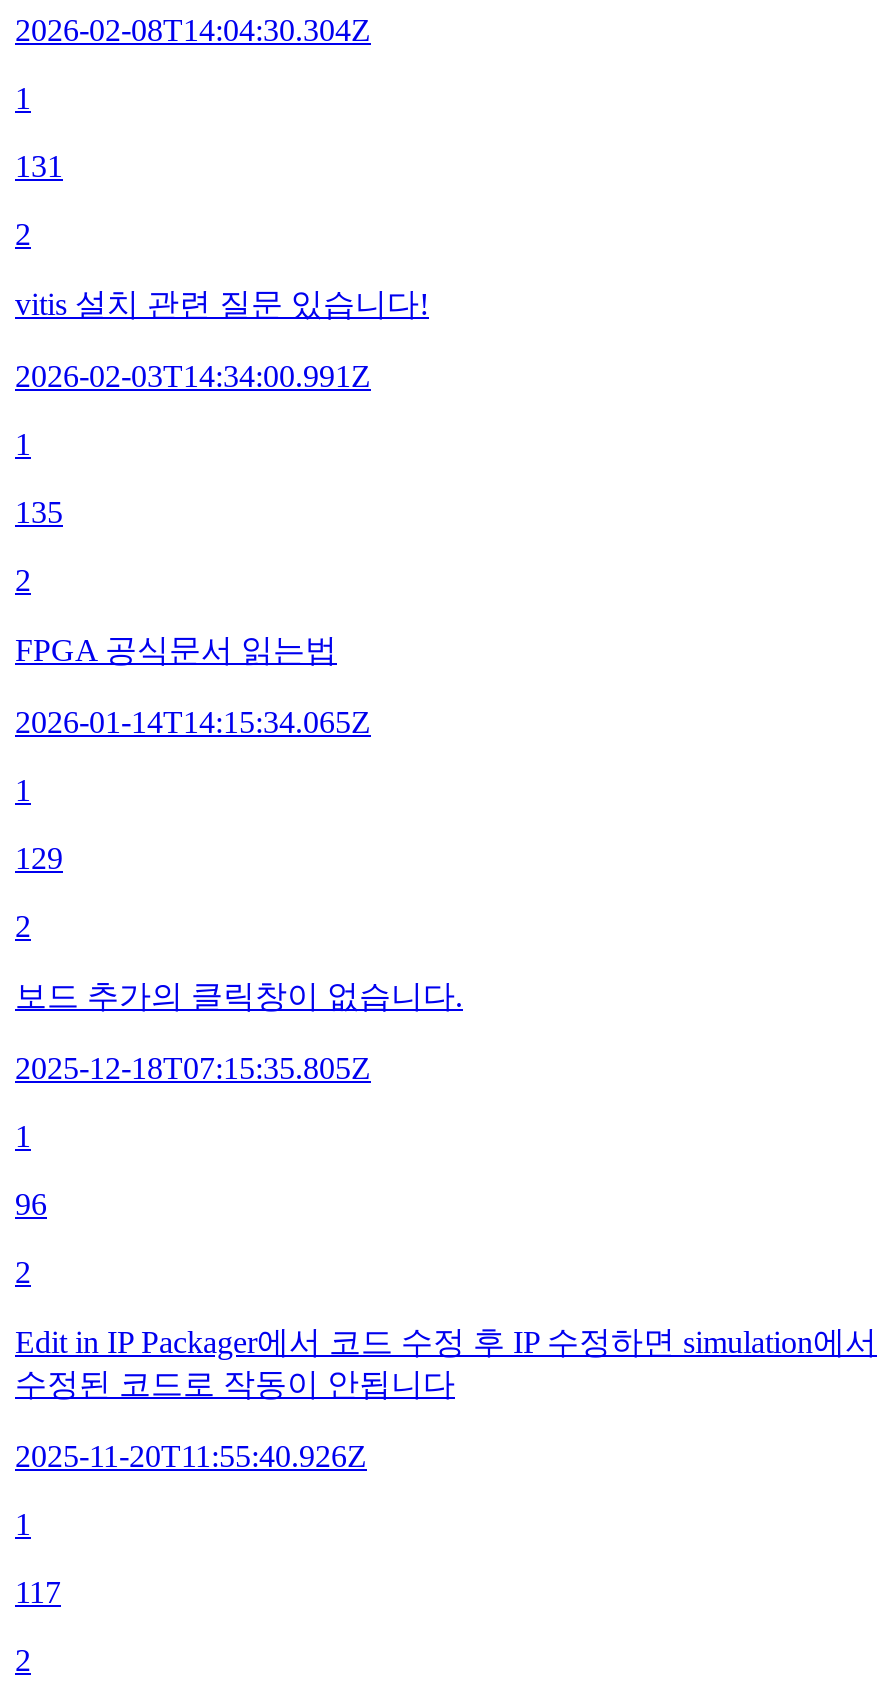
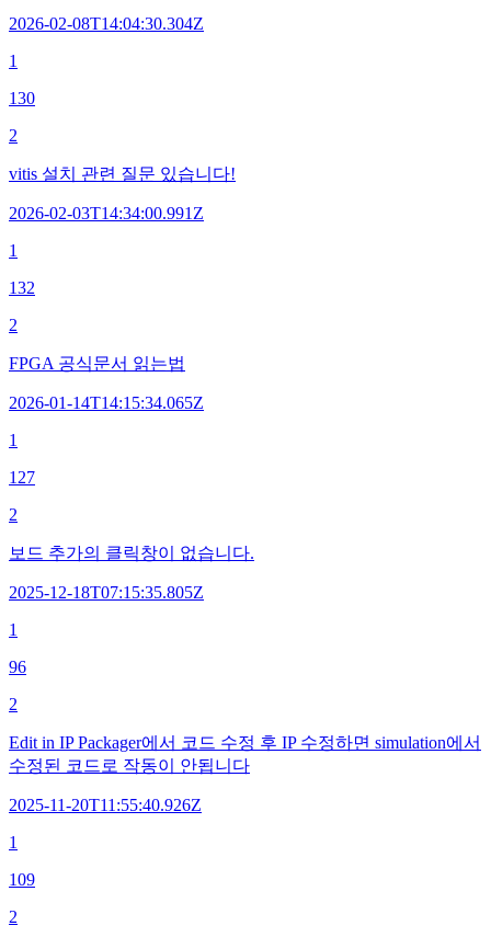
- 131
+ 130

- 135
+ 132

- 129
+ 127

- 117
+ 109
